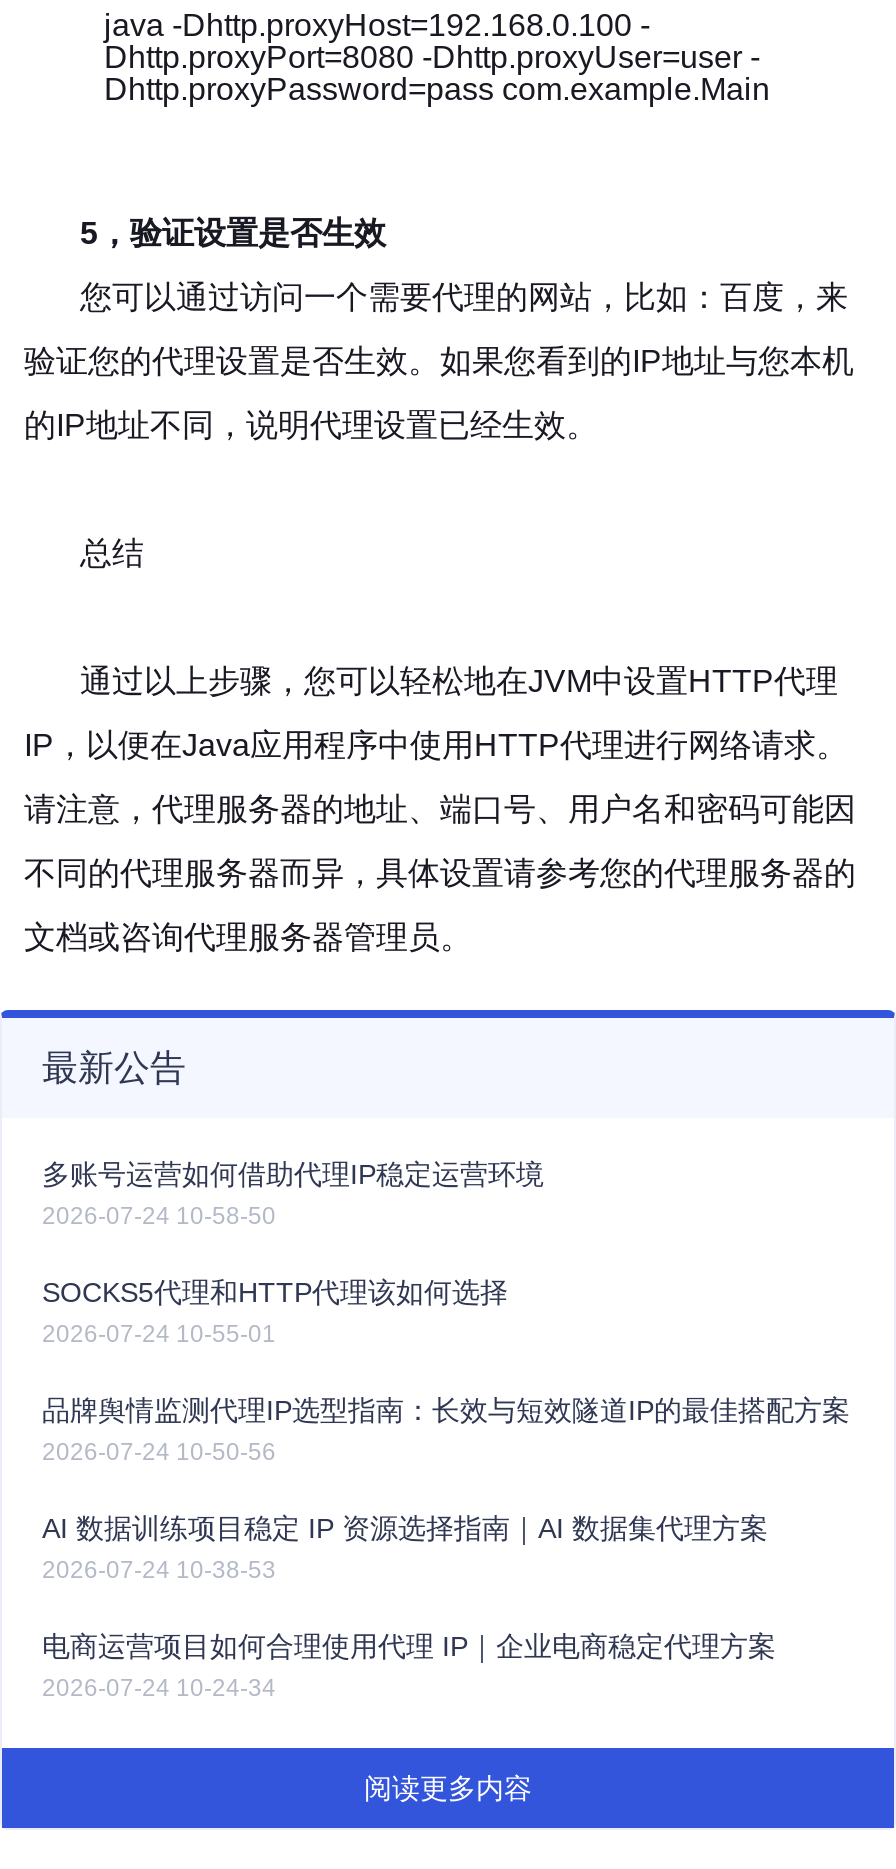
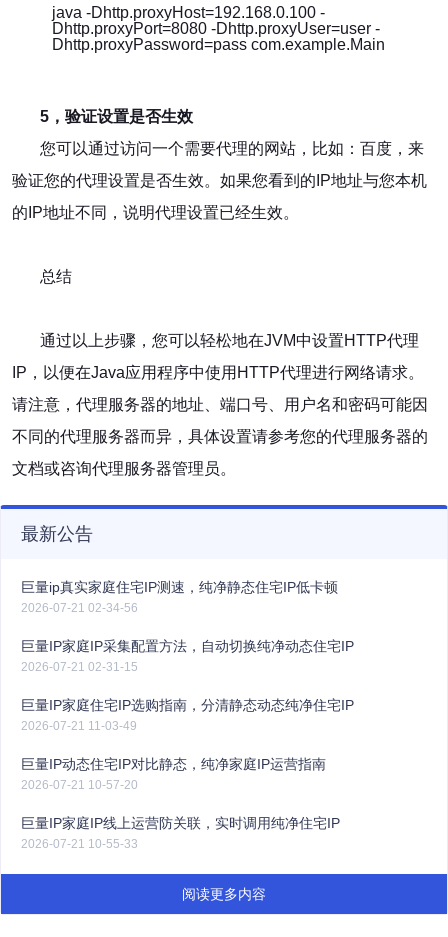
- 多账号运营如何借助代理IP稳定运营环境
- 2026-07-24 10-58-50
+ 巨量ip真实家庭住宅IP测速，纯净静态住宅IP低卡顿
+ 2026-07-21 02-34-56

- SOCKS5代理和HTTP代理该如何选择
- 2026-07-24 10-55-01
+ 巨量IP家庭IP采集配置方法，自动切换纯净动态住宅IP
+ 2026-07-21 02-31-15

- 品牌舆情监测代理IP选型指南：长效与短效隧道IP的最佳搭配方案
- 2026-07-24 10-50-56
+ 巨量IP家庭住宅IP选购指南，分清静态动态纯净住宅IP
+ 2026-07-21 11-03-49

- AI 数据训练项目稳定 IP 资源选择指南｜AI 数据集代理方案
- 2026-07-24 10-38-53
+ 巨量IP动态住宅IP对比静态，纯净家庭IP运营指南
+ 2026-07-21 10-57-20

- 电商运营项目如何合理使用代理 IP｜企业电商稳定代理方案
- 2026-07-24 10-24-34
+ 巨量IP家庭IP线上运营防关联，实时调用纯净住宅IP
+ 2026-07-21 10-55-33
